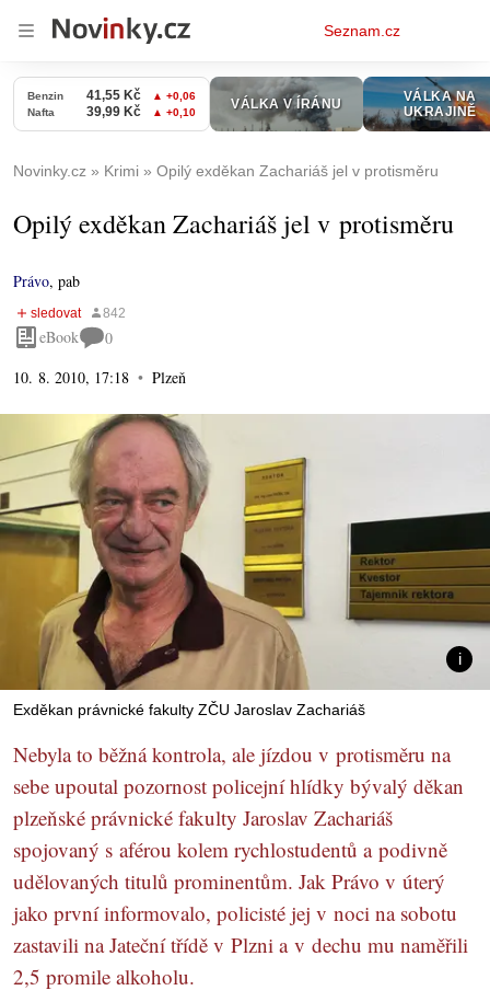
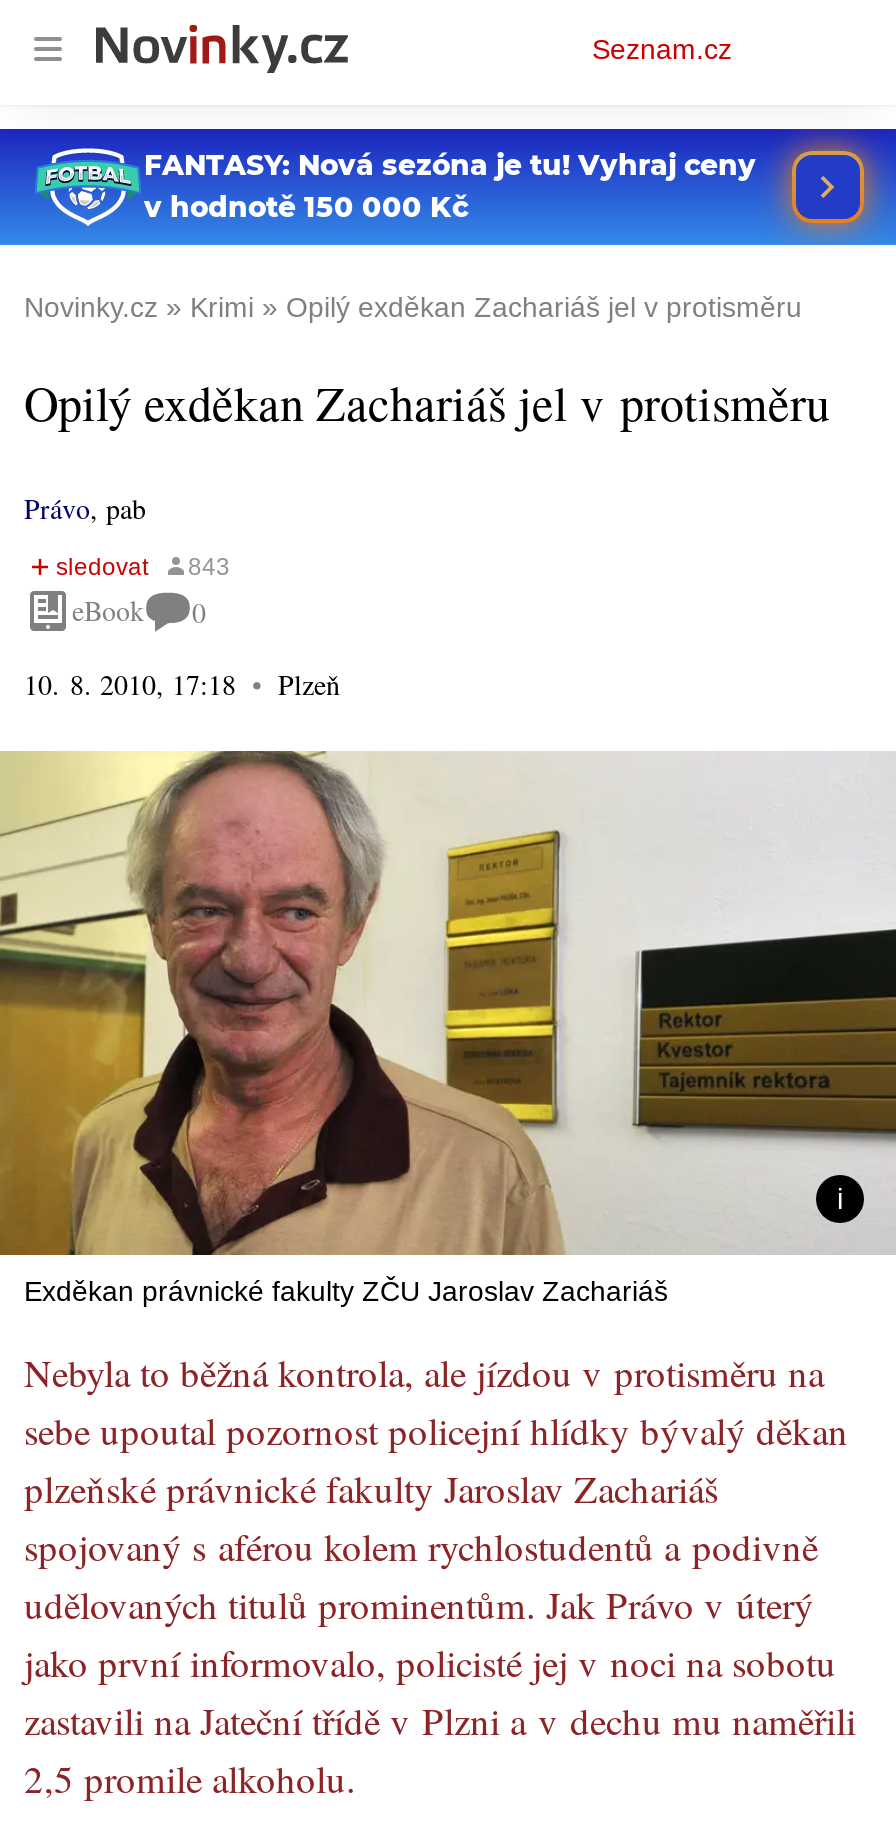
- [image]
+ [image]
